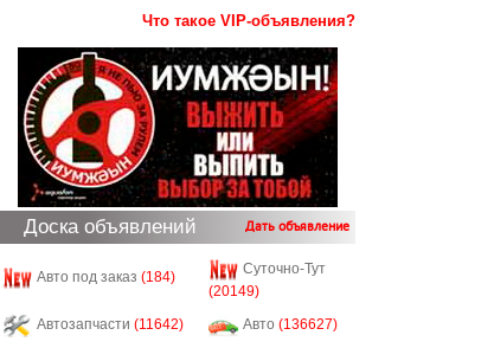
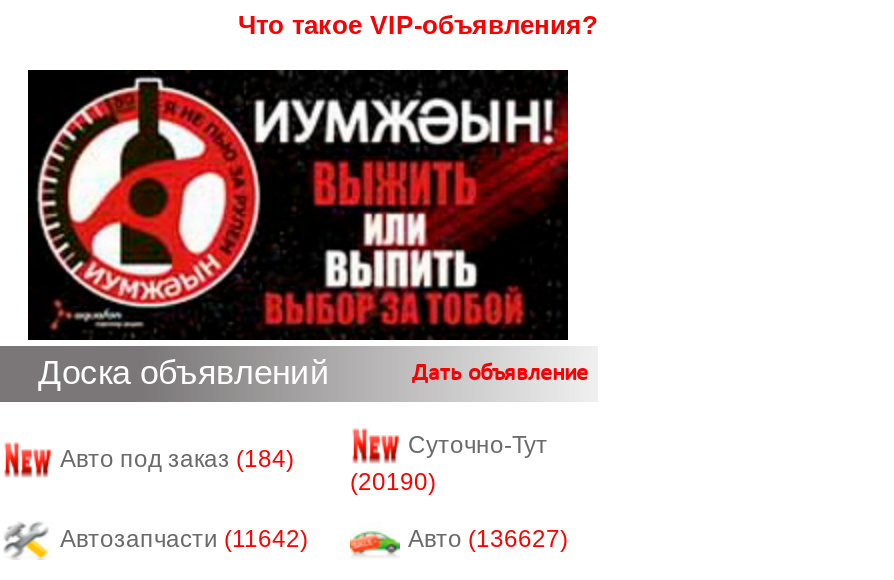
- (20149)
+ (20190)
